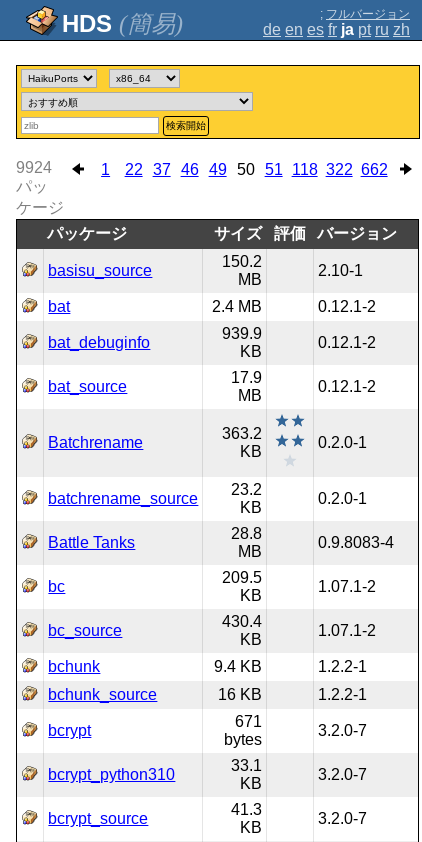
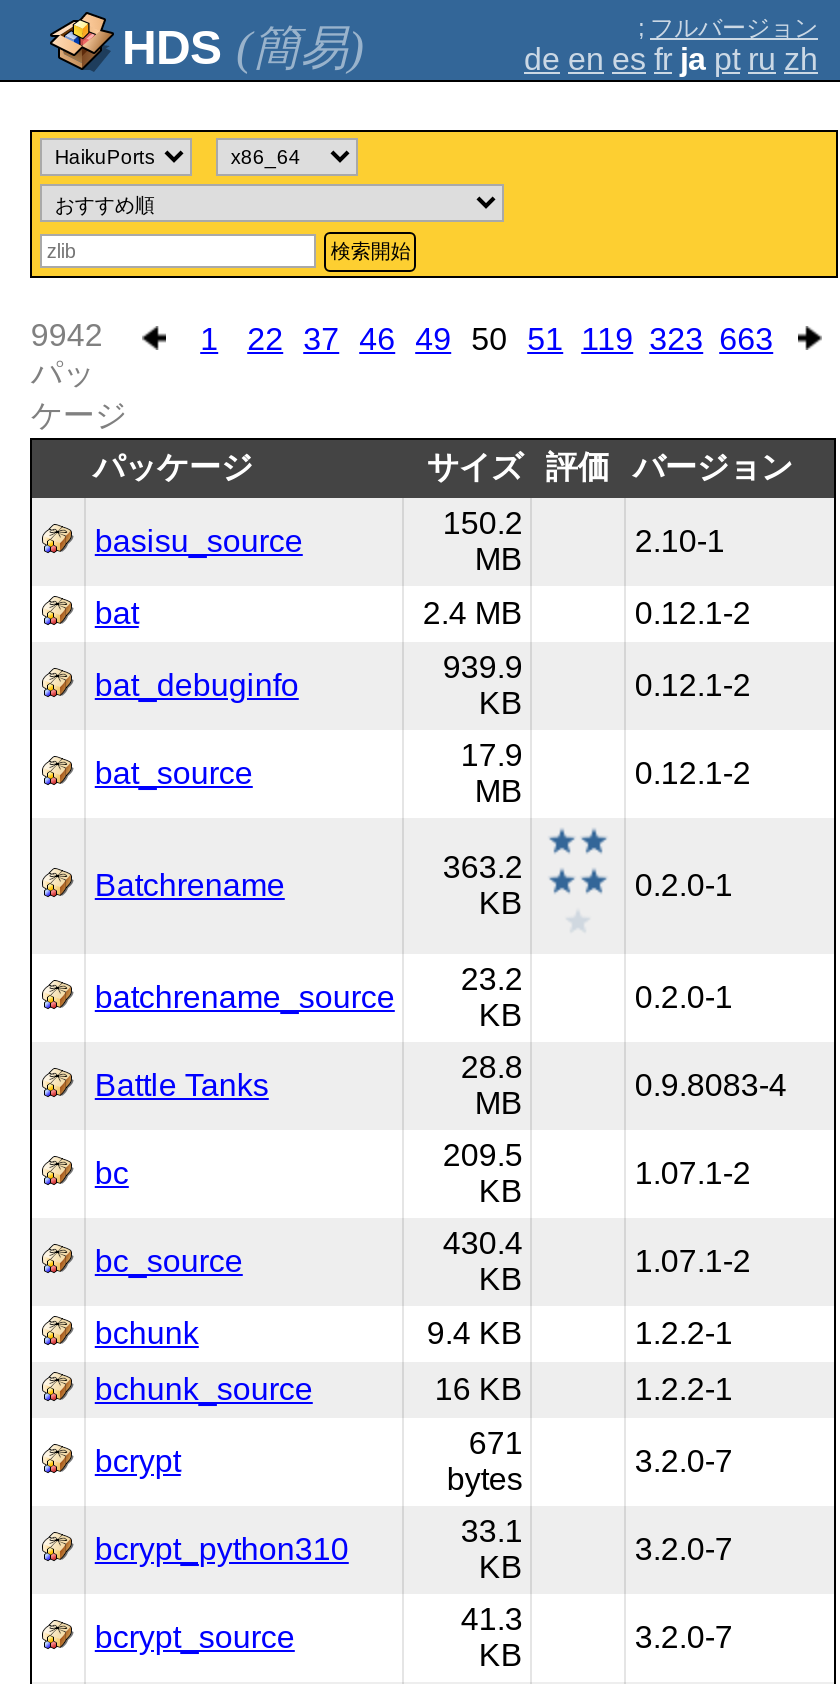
- 9924
+ 9942

- 1 22 37 46 49 50 51 118 322 662
+ 1 22 37 46 49 50 51 119 323 663
